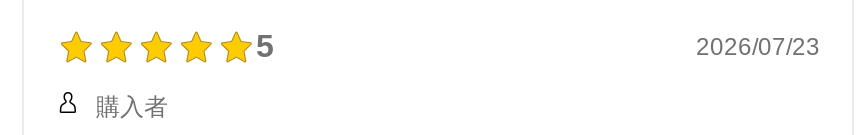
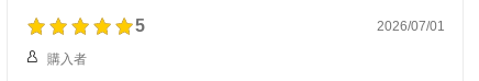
- 2026/07/23
+ 2026/07/01
